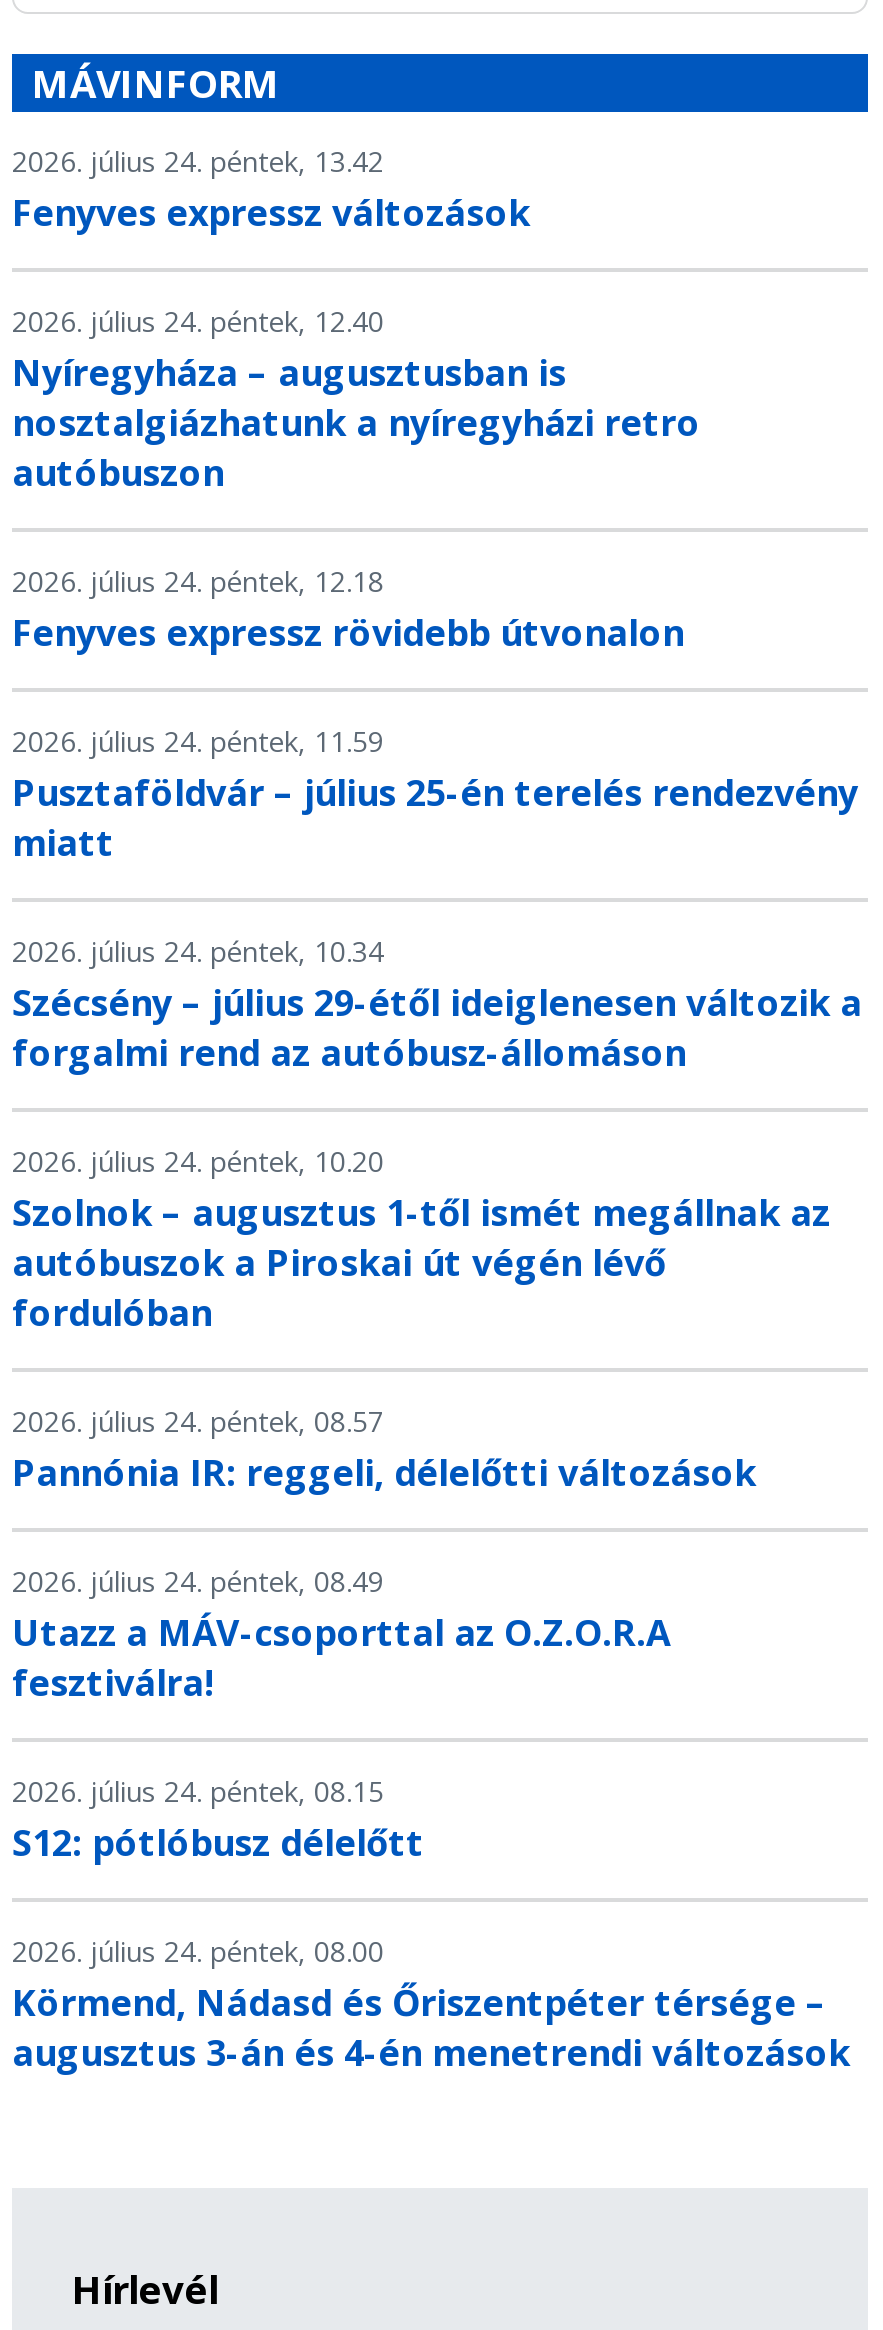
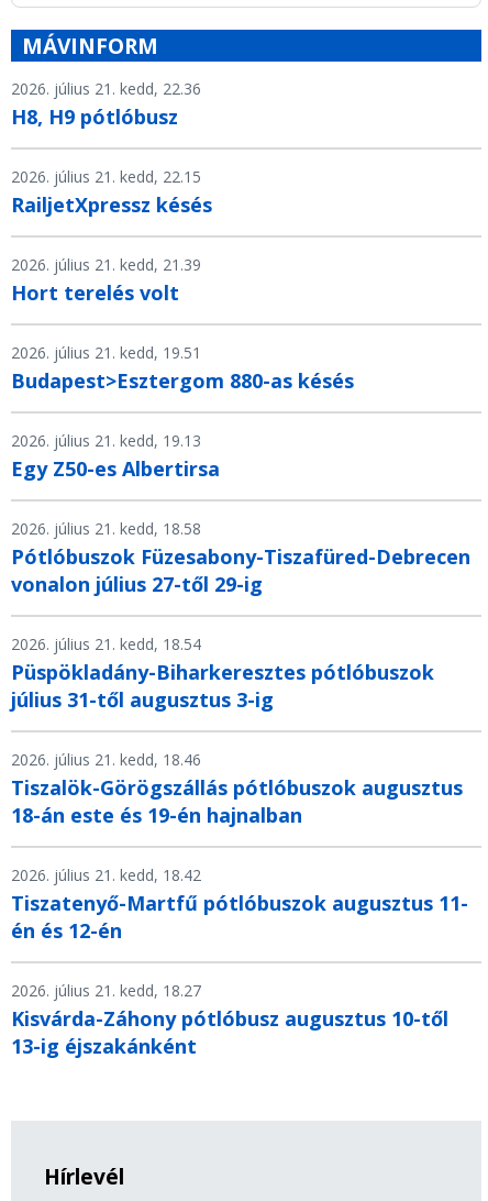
- 2026. július 24. péntek, 13.42
- Fenyves expressz változások
+ 2026. július 21. kedd, 22.36
+ H8, H9 pótlóbusz

- 2026. július 24. péntek, 12.40
- Nyíregyháza – augusztusban is
- nosztalgiázhatunk a nyíregyházi retro
- autóbuszon
+ 2026. július 21. kedd, 22.15
+ RailjetXpressz késés

- 2026. július 24. péntek, 12.18
- Fenyves expressz rövidebb útvonalon
+ 2026. július 21. kedd, 21.39
+ Hort terelés volt

- 2026. július 24. péntek, 11.59
- Pusztaföldvár – július 25-én terelés rendezvény
- miatt
+ 2026. július 21. kedd, 19.51
+ Budapest>Esztergom 880-as késés

- 2026. július 24. péntek, 10.34
- Szécsény – július 29-étől ideiglenesen változik a
- forgalmi rend az autóbusz-állomáson
+ 2026. július 21. kedd, 19.13
+ Egy Z50-es Albertirsa

- 2026. július 24. péntek, 10.20
- Szolnok – augusztus 1-től ismét megállnak az
- autóbuszok a Piroskai út végén lévő
- fordulóban
+ 2026. július 21. kedd, 18.58
+ Pótlóbuszok Füzesabony-Tiszafüred-Debrecen
+ vonalon július 27-től 29-ig

- 2026. július 24. péntek, 08.57
- Pannónia IR: reggeli, délelőtti változások
+ 2026. július 21. kedd, 18.54
+ Püspökladány-Biharkeresztes pótlóbuszok
+ július 31-től augusztus 3-ig

- 2026. július 24. péntek, 08.49
- Utazz a MÁV-csoporttal az O.Z.O.R.A
- fesztiválra!
+ 2026. július 21. kedd, 18.46
+ Tiszalök-Görögszállás pótlóbuszok augusztus
+ 18-án este és 19-én hajnalban

- 2026. július 24. péntek, 08.15
- S12: pótlóbusz délelőtt
+ 2026. július 21. kedd, 18.42
+ Tiszatenyő-Martfű pótlóbuszok augusztus 11-
+ én és 12-én

- 2026. július 24. péntek, 08.00
- Körmend, Nádasd és Őriszentpéter térsége –
- augusztus 3-án és 4-én menetrendi változások
+ 2026. július 21. kedd, 18.27
+ Kisvárda-Záhony pótlóbusz augusztus 10-től
+ 13-ig éjszakánként
